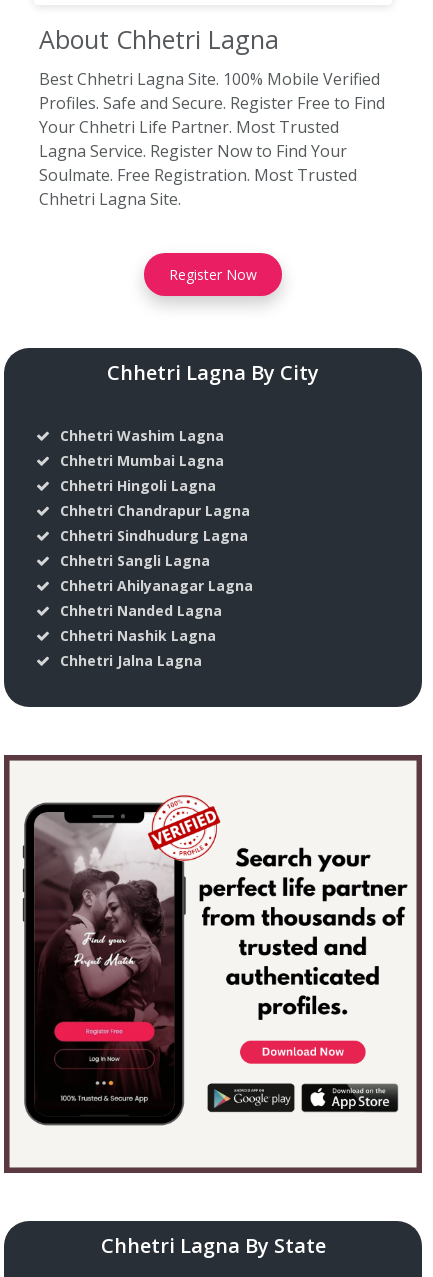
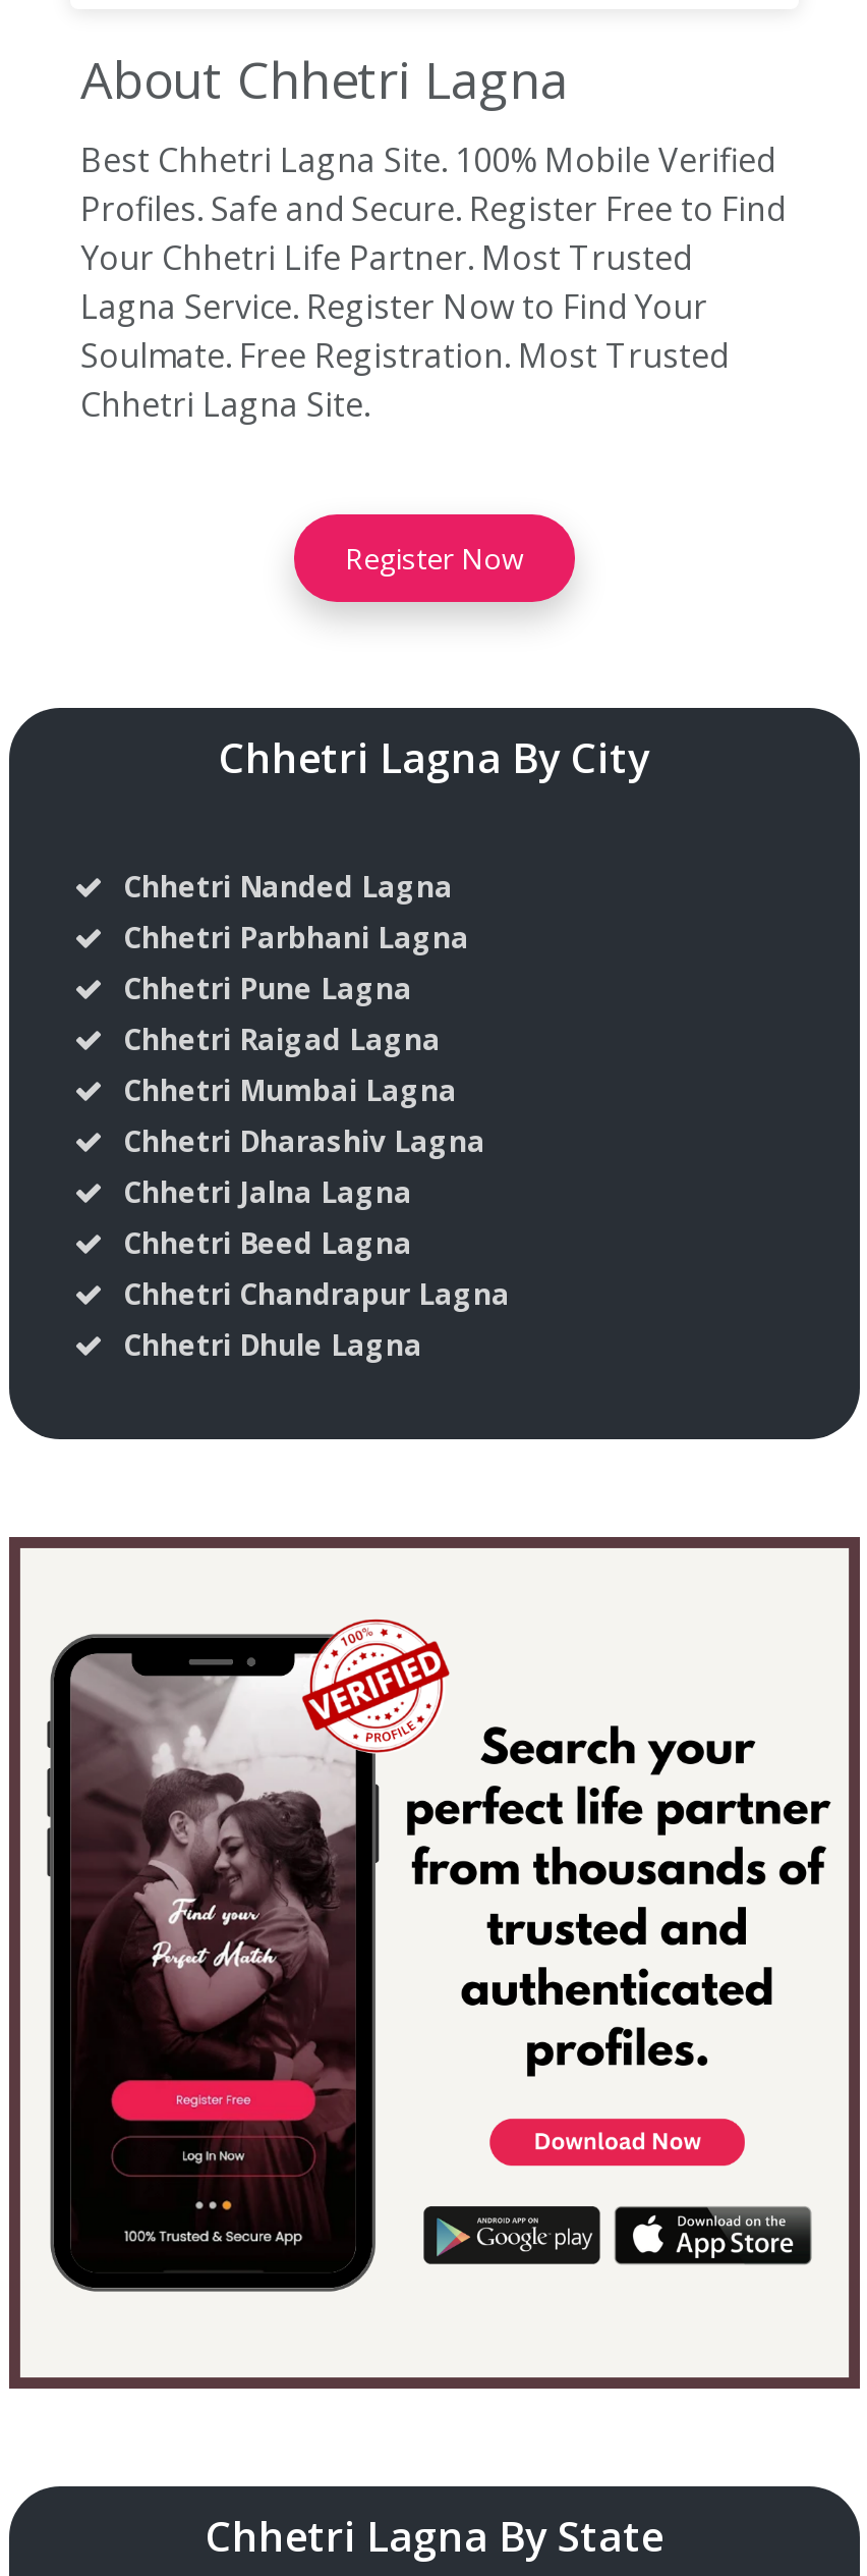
- Chhetri Washim Lagna
+ Chhetri Parbhani Lagna
+ Chhetri Pune Lagna
+ Chhetri Raigad Lagna

moved down: Chhetri Mumbai Lagna

- Chhetri Hingoli Lagna
+ Chhetri Dharashiv Lagna
+ Chhetri Beed Lagna

moved down: Chhetri Chandrapur Lagna

- Chhetri Sindhudurg Lagna
- Chhetri Sangli Lagna
- Chhetri Ahilyanagar Lagna
- Chhetri Nashik Lagna
+ Chhetri Dhule Lagna

moved up: Chhetri Nanded Lagna

moved up: Chhetri Jalna Lagna
